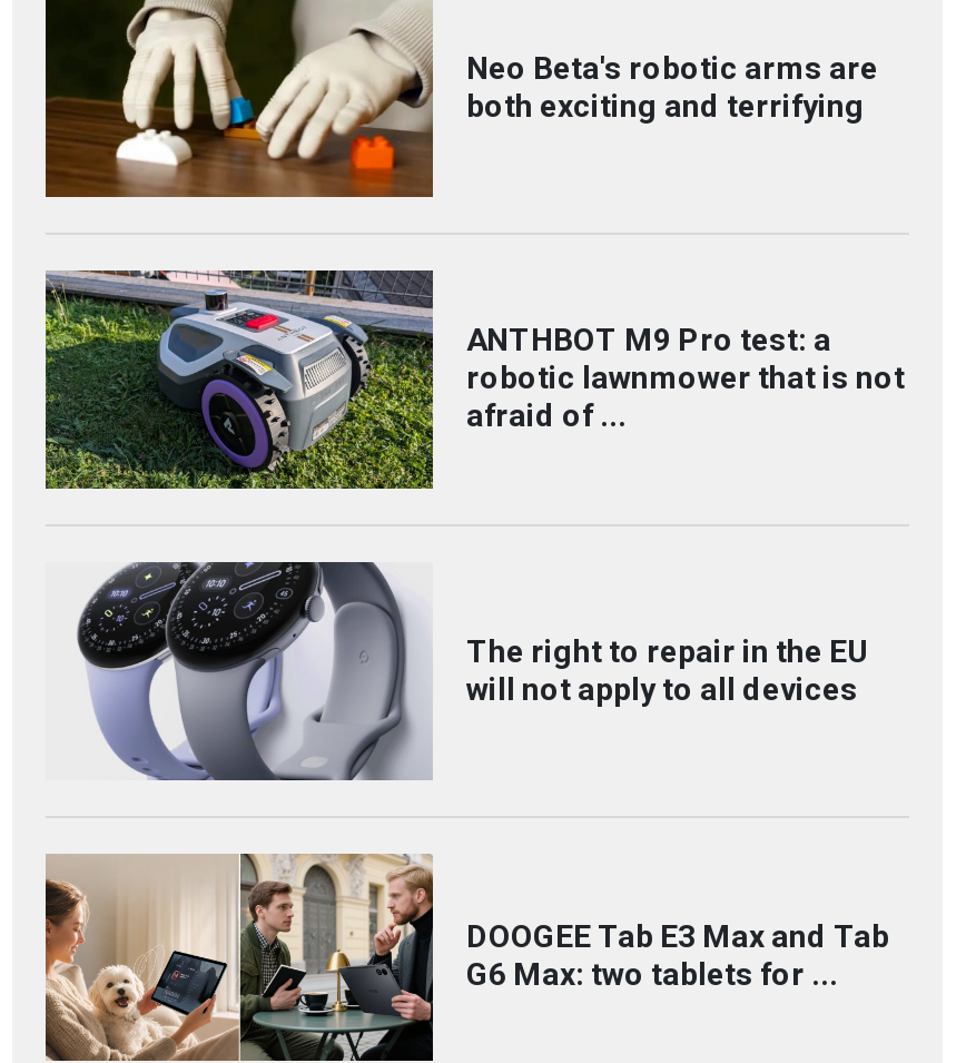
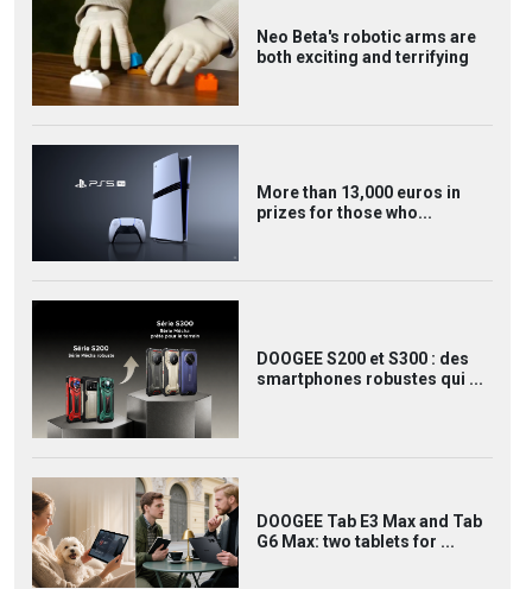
- [image]
- ANTHBOT M9 Pro test: a
- robotic lawnmower that is not
- afraid of ...
+ [image]
+ More than 13,000 euros in
+ prizes for those who...

- [image]
- The right to repair in the EU
- will not apply to all devices
+ [image]
+ DOOGEE S200 et S300 : des
+ smartphones robustes qui ...
